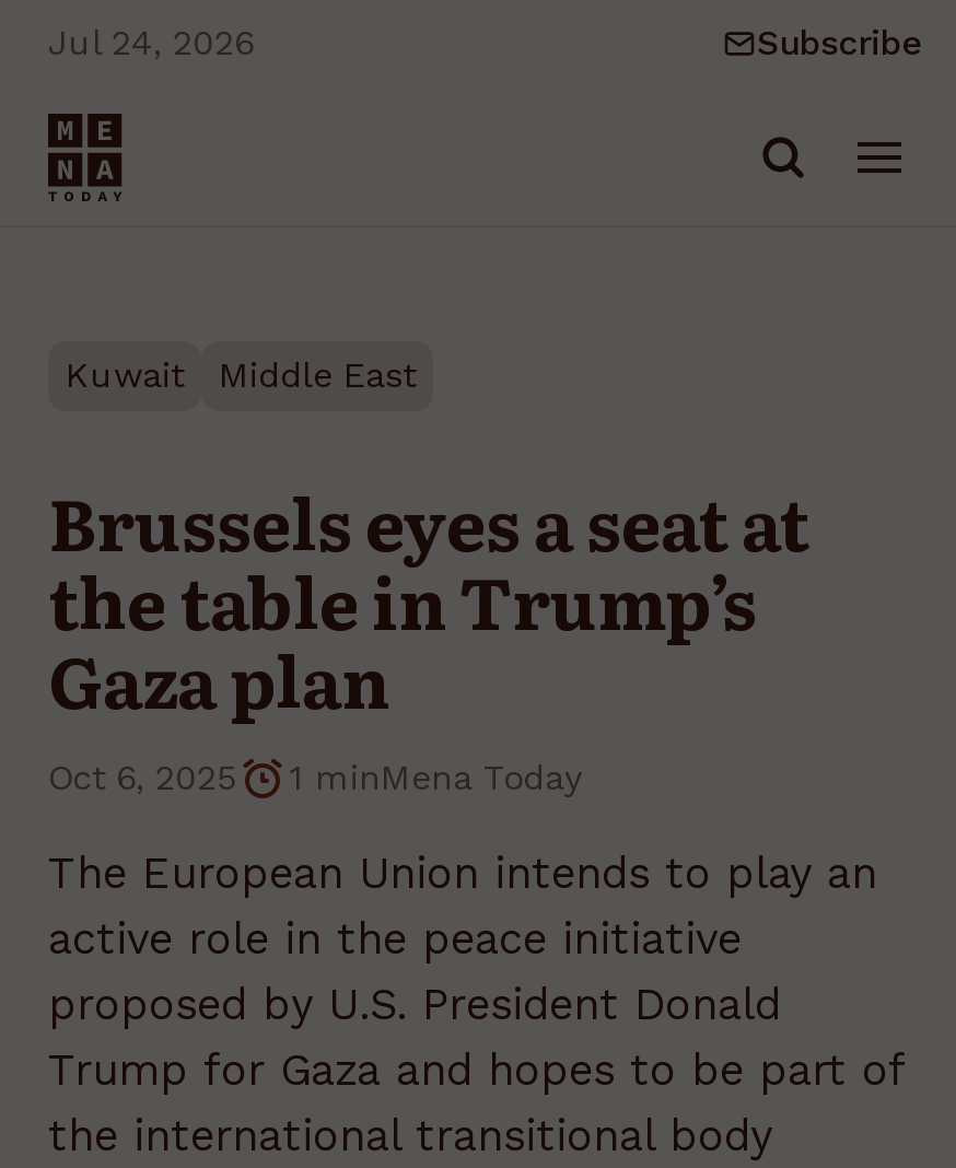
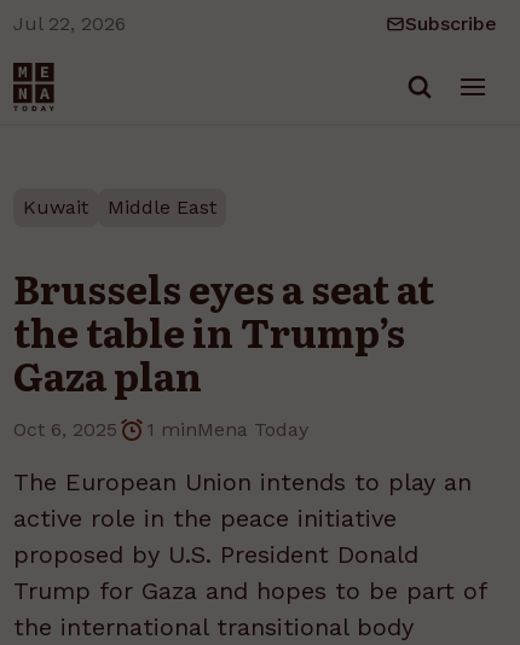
- Jul 24, 2026
+ Jul 22, 2026
